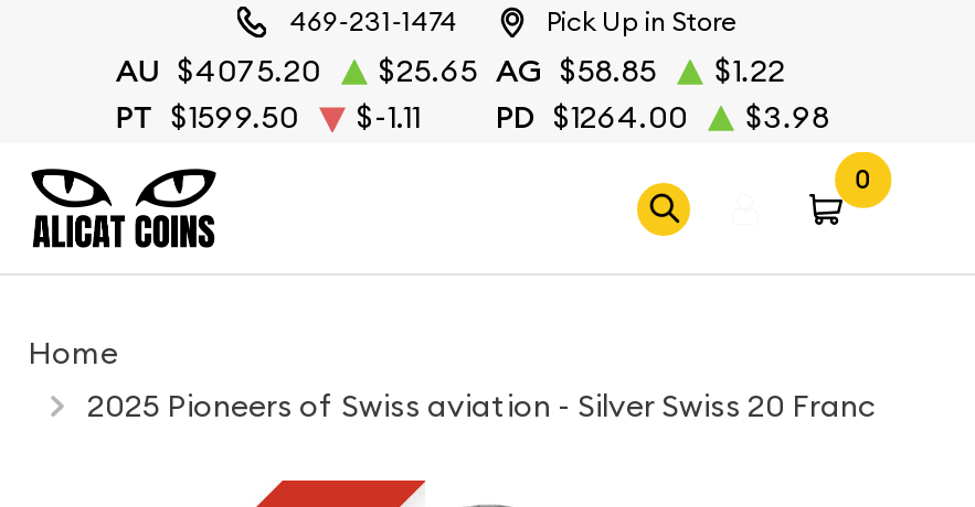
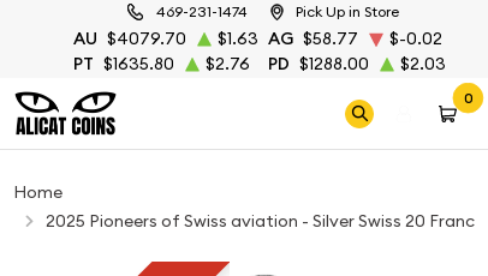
- AU $4075.20
+ AU $4079.70

- $25.65 AG $58.85
+ $1.63 AG $58.77

- $1.22
+ $-0.02

- PT $1599.50
+ PT $1635.80

- $-1.11
+ $2.76

- PD $1264.00
+ PD $1288.00

- $3.98
+ $2.03
